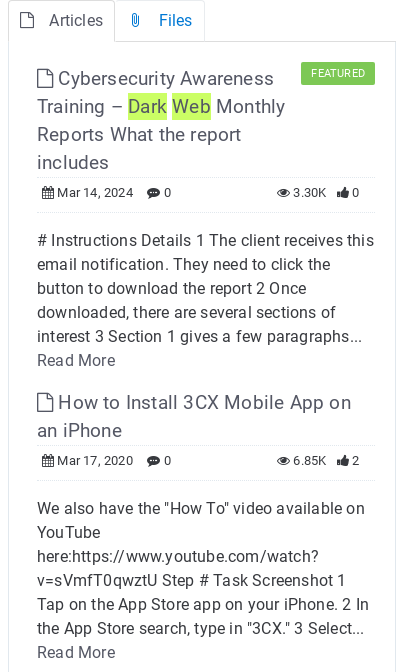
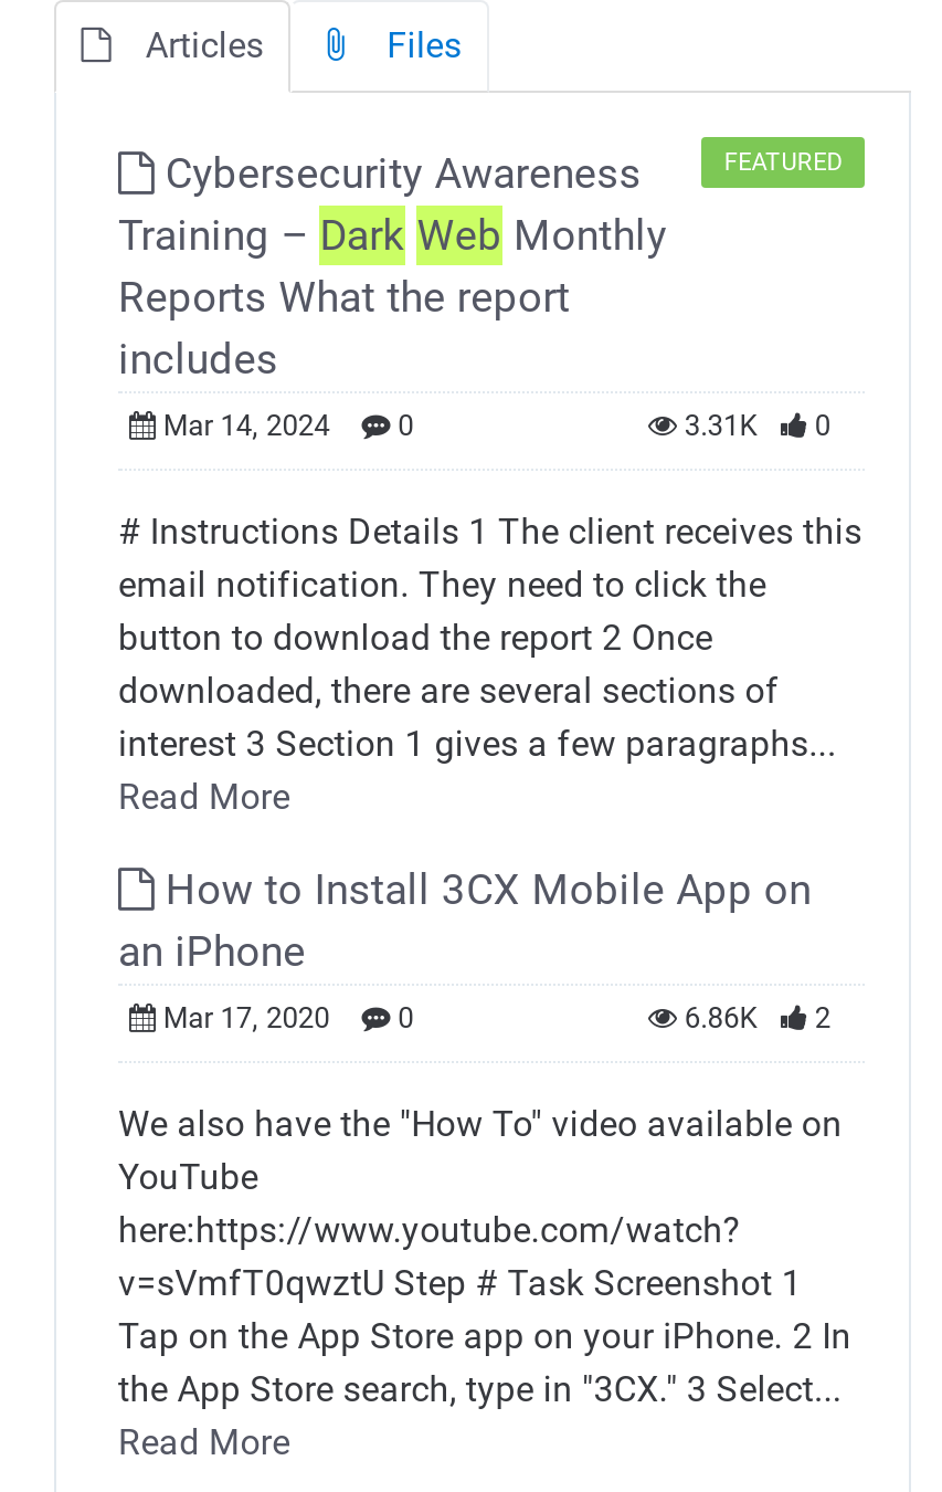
- 3.30K 0
+ 3.31K 0

- 6.85K 2
+ 6.86K 2
